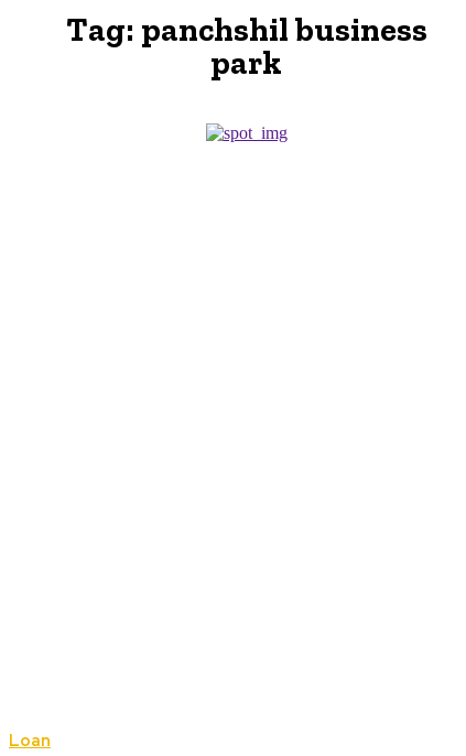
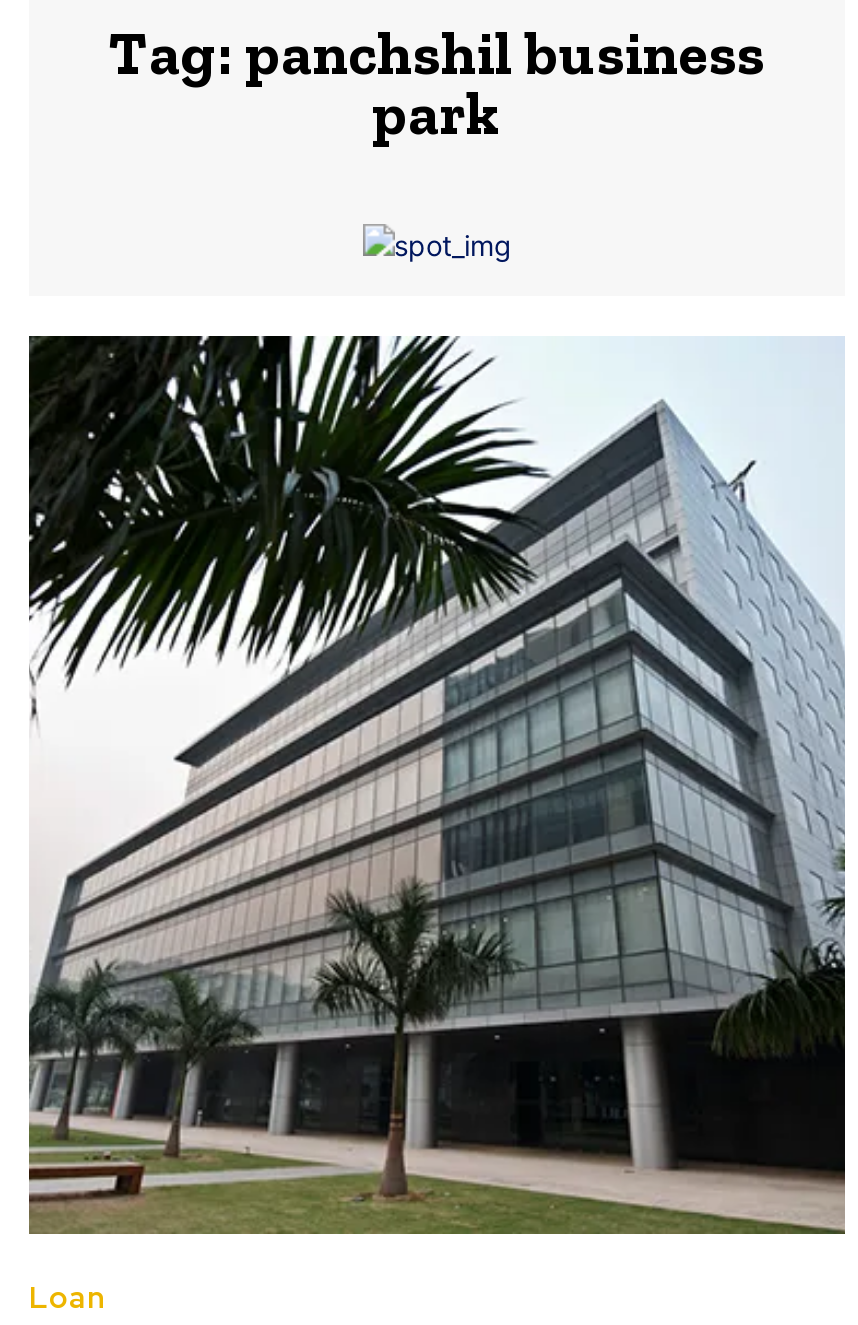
+ [image]
